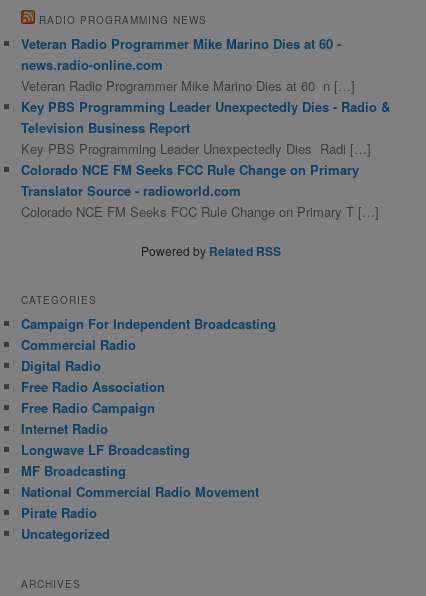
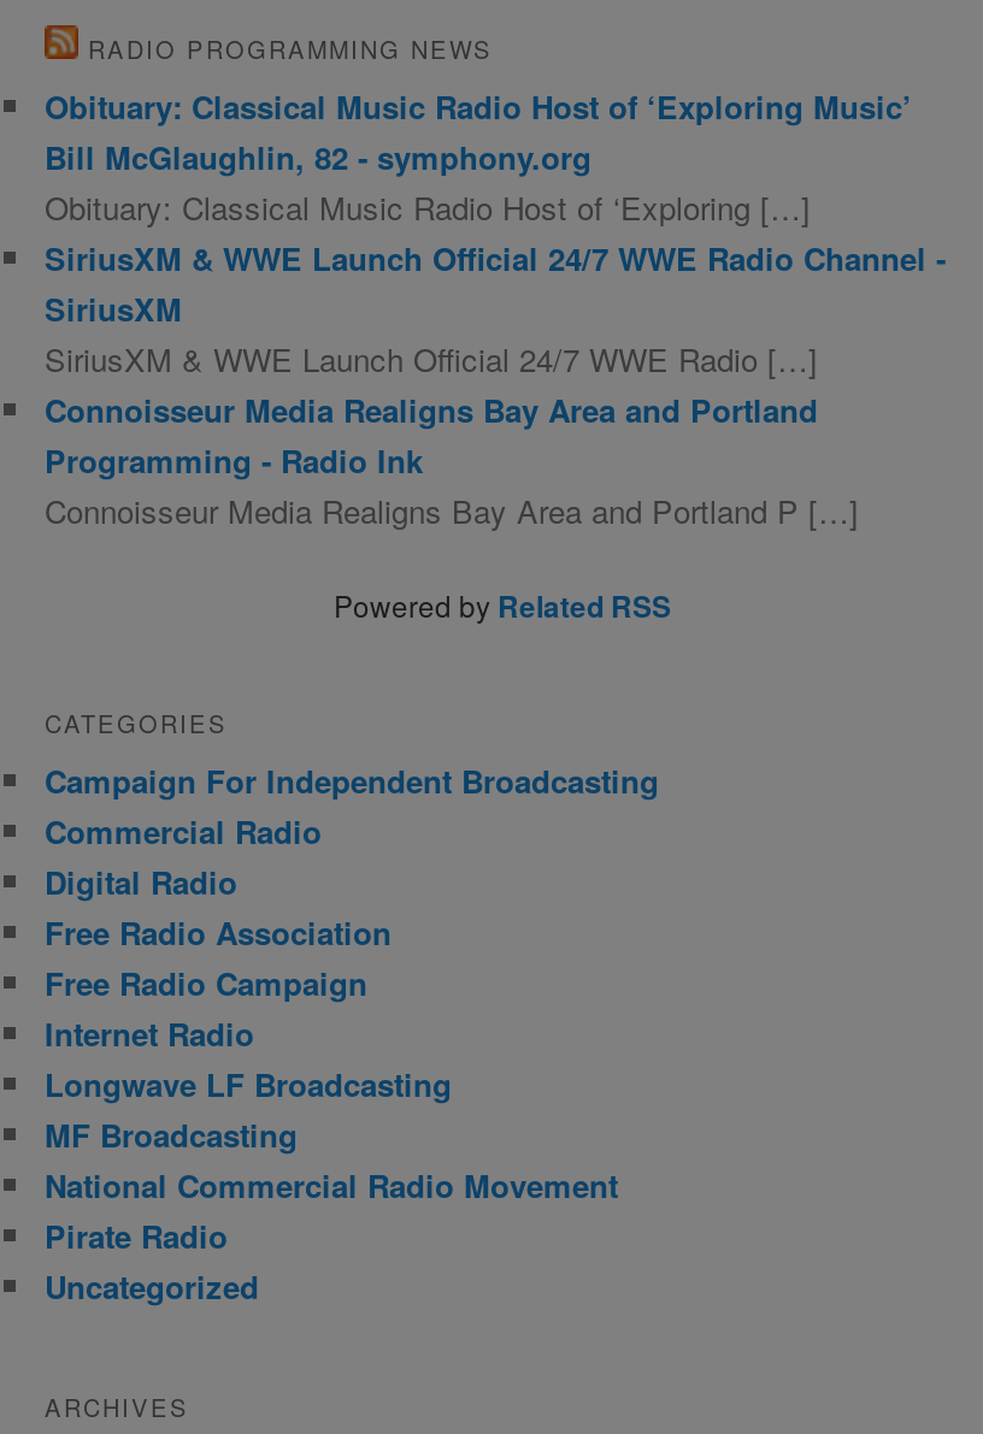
- Veteran Radio Programmer Mike Marino Dies at 60 -
- news.radio-online.com
- Veteran Radio Programmer Mike Marino Dies at 60 n […]
- Key PBS Programming Leader Unexpectedly Dies - Radio &
- Television Business Report
- Key PBS Programming Leader Unexpectedly Dies Radi […]
- Colorado NCE FM Seeks FCC Rule Change on Primary
- Translator Source - radioworld.com
- Colorado NCE FM Seeks FCC Rule Change on Primary T […]
+ Obituary: Classical Music Radio Host of ‘Exploring Music’
+ Bill McGlaughlin, 82 - symphony.org
+ Obituary: Classical Music Radio Host of ‘Exploring […]
+ SiriusXM & WWE Launch Official 24/7 WWE Radio Channel -
+ SiriusXM
+ SiriusXM & WWE Launch Official 24/7 WWE Radio […]
+ Connoisseur Media Realigns Bay Area and Portland
+ Programming - Radio Ink
+ Connoisseur Media Realigns Bay Area and Portland P […]
